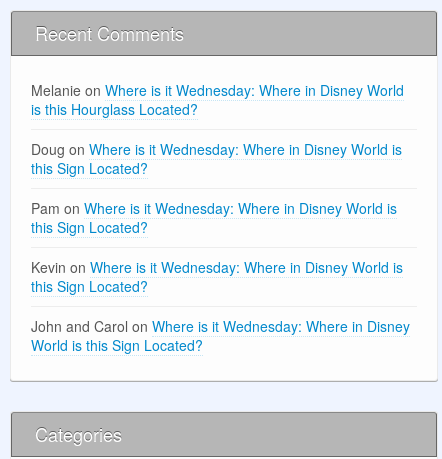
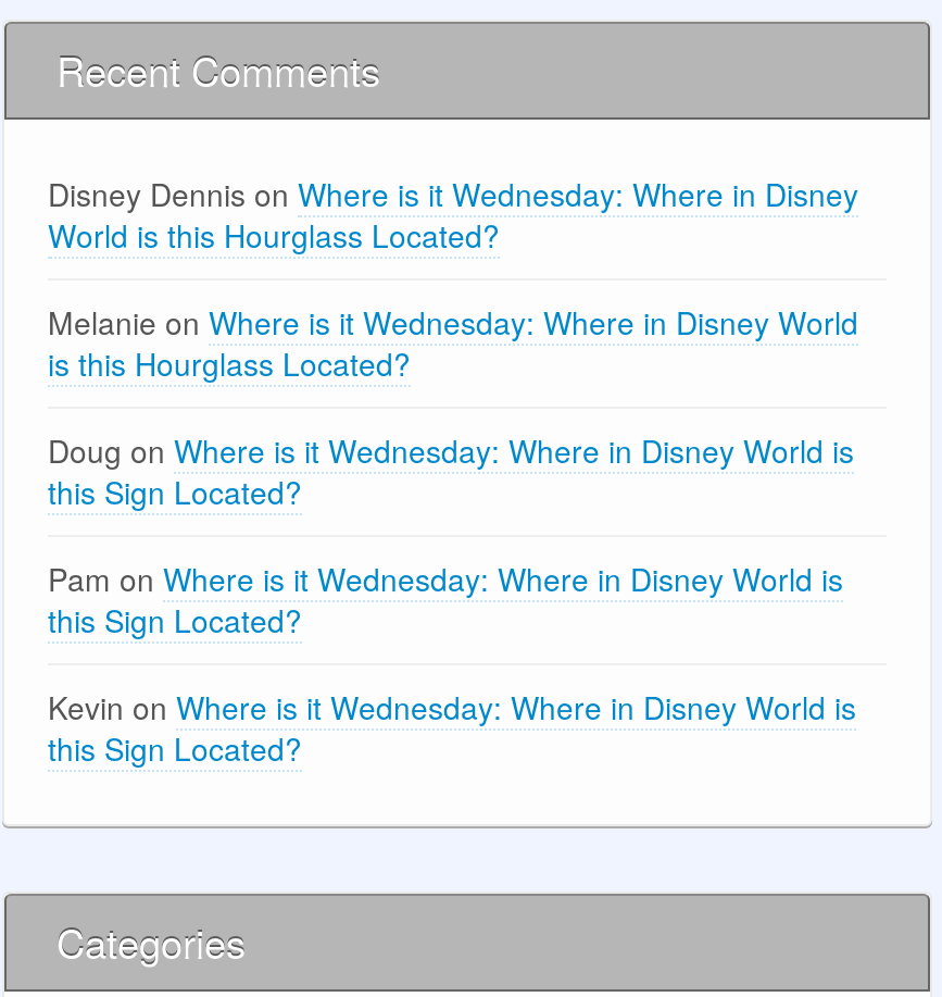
+ Disney Dennis on Where is it Wednesday: Where in Disney
+ World is this Hourglass Located?

moved down: Melanie on Where is it Wednesday: Where in Disney World | is this Hourglass Located? | Doug on Where is it Wednesday: Where in Disney World is | this Sign Located? | Pam on Where is it Wednesday: Where in Disney World is | this Sign Located? | Kevin on Where is it Wednesday: Where in Disney World is | this Sign Located?

- John and Carol on Where is it Wednesday: Where in Disney
- World is this Sign Located?
